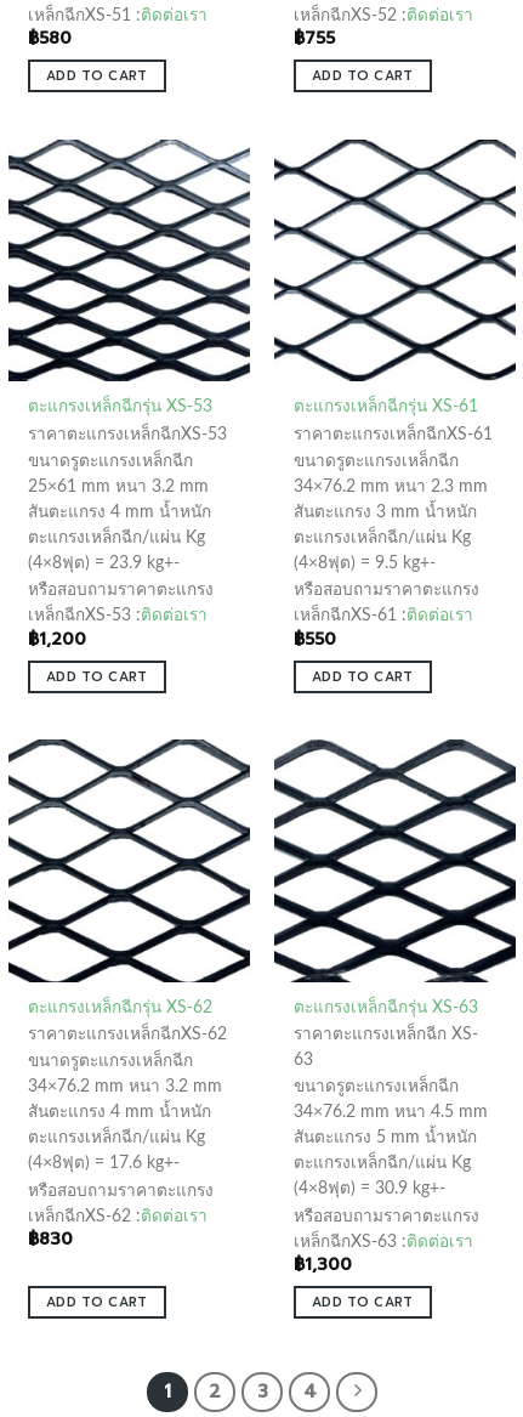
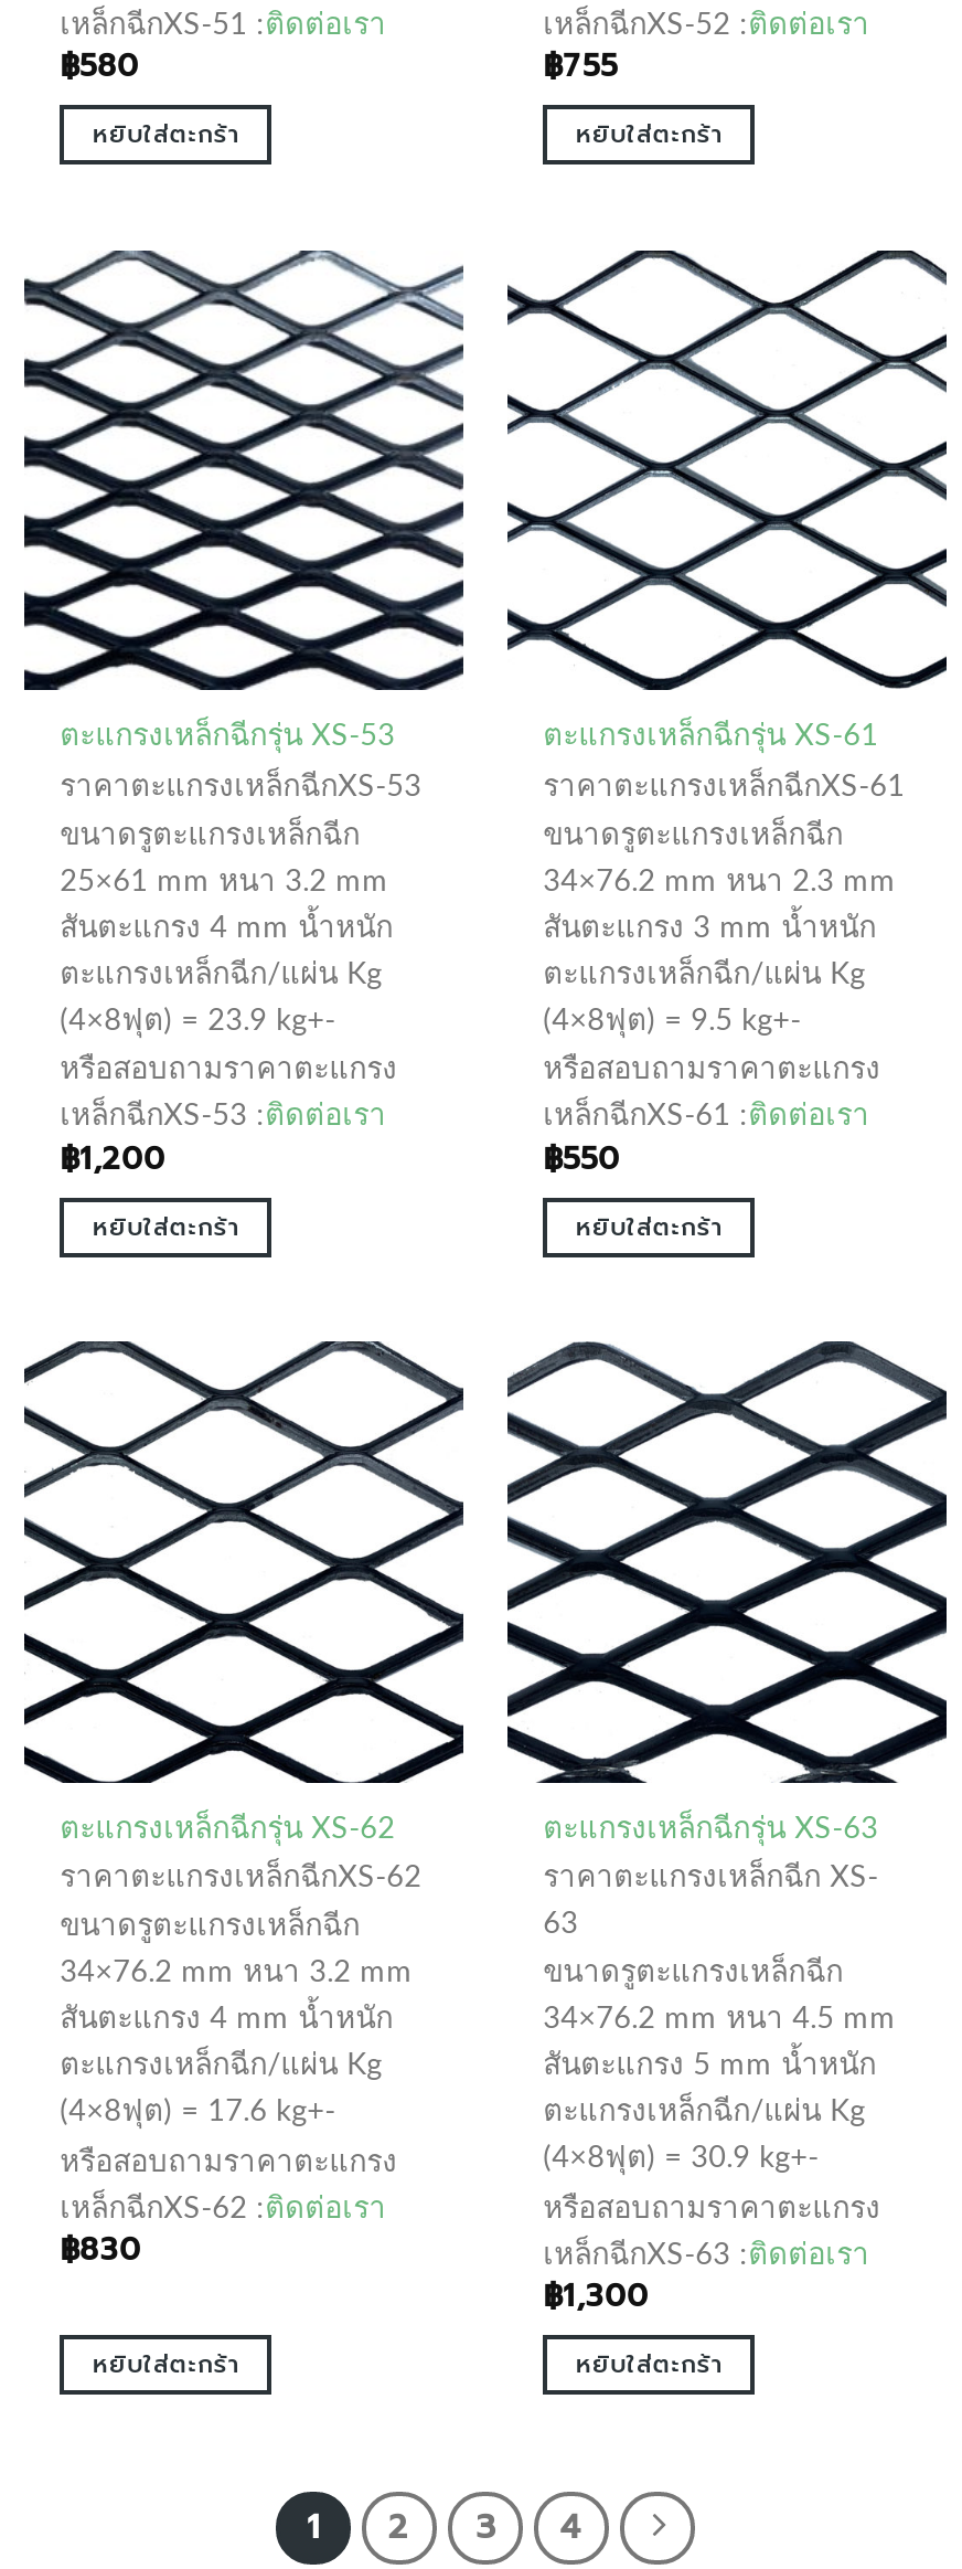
- ADD TO CART
+ หยิบใส่ตะกร้า

- ADD TO CART
+ หยิบใส่ตะกร้า

- ADD TO CART
+ หยิบใส่ตะกร้า

- ADD TO CART
+ หยิบใส่ตะกร้า

- ADD TO CART
+ หยิบใส่ตะกร้า

- ADD TO CART
+ หยิบใส่ตะกร้า
